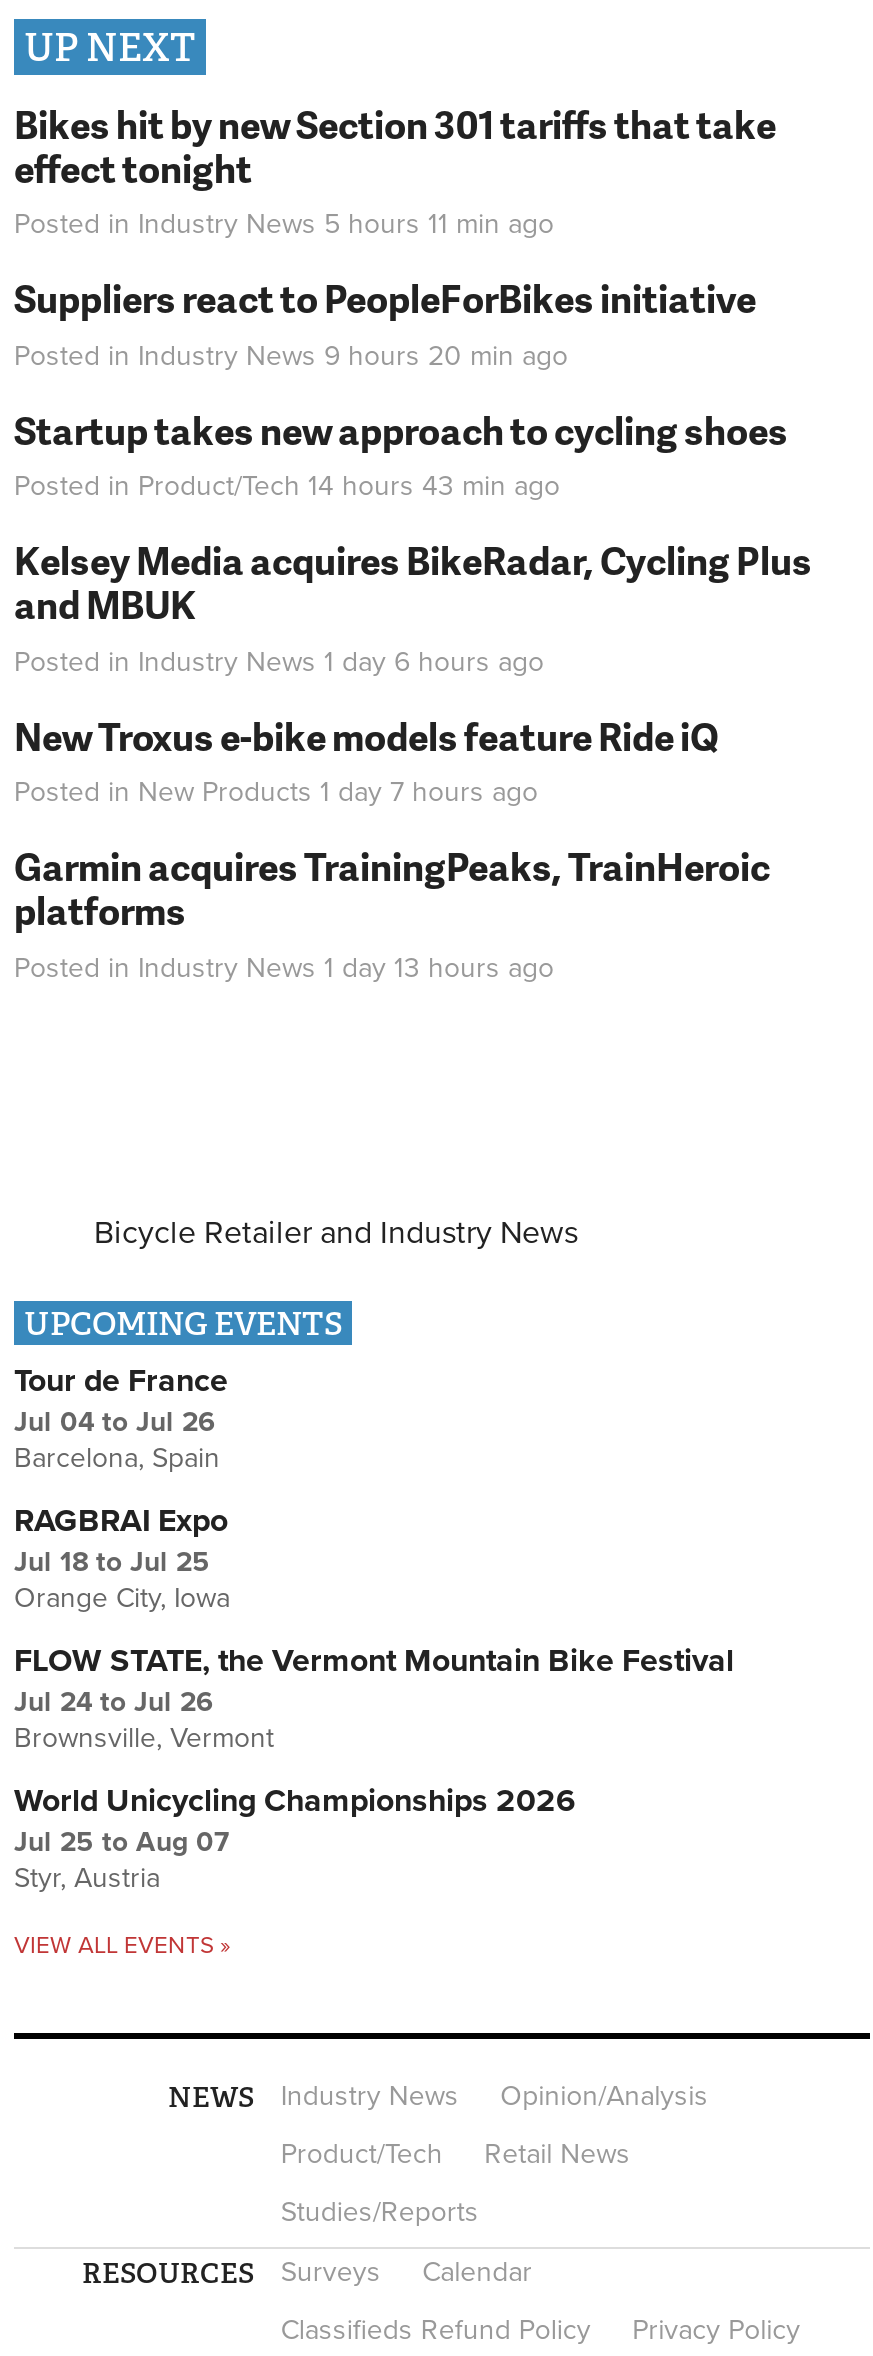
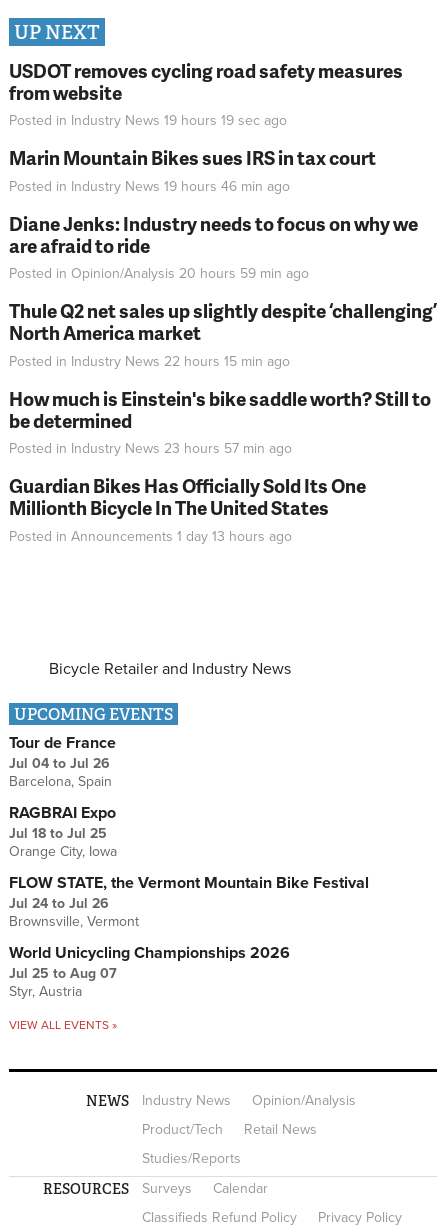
- Bikes hit by new Section 301 tariffs that take
- effect tonight
- Posted in Industry News 5 hours 11 min ago
+ USDOT removes cycling road safety measures
+ from website
+ Posted in Industry News 19 hours 19 sec ago

- Suppliers react to PeopleForBikes initiative
- Posted in Industry News 9 hours 20 min ago
+ Marin Mountain Bikes sues IRS in tax court
+ Posted in Industry News 19 hours 46 min ago

- Startup takes new approach to cycling shoes
- Posted in Product/Tech 14 hours 43 min ago
+ Diane Jenks: Industry needs to focus on why we
+ are afraid to ride
+ Posted in Opinion/Analysis 20 hours 59 min ago

- Kelsey Media acquires BikeRadar, Cycling Plus
- and MBUK
- Posted in Industry News 1 day 6 hours ago
+ Thule Q2 net sales up slightly despite ‘challenging’
+ North America market
+ Posted in Industry News 22 hours 15 min ago

- New Troxus e-bike models feature Ride iQ
- Posted in New Products 1 day 7 hours ago
+ How much is Einstein's bike saddle worth? Still to
+ be determined
+ Posted in Industry News 23 hours 57 min ago

- Garmin acquires TrainingPeaks, TrainHeroic
- platforms
- Posted in Industry News 1 day 13 hours ago
+ Guardian Bikes Has Officially Sold Its One
+ Millionth Bicycle In The United States
+ Posted in Announcements 1 day 13 hours ago
